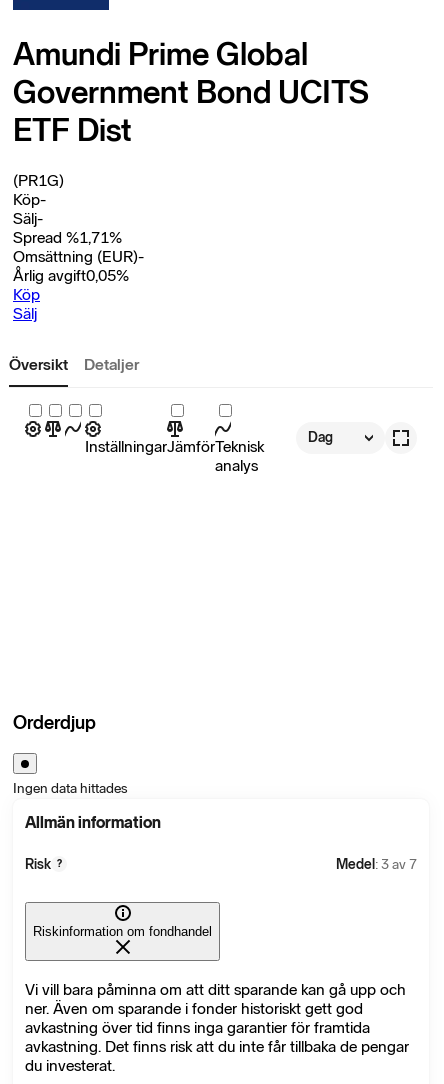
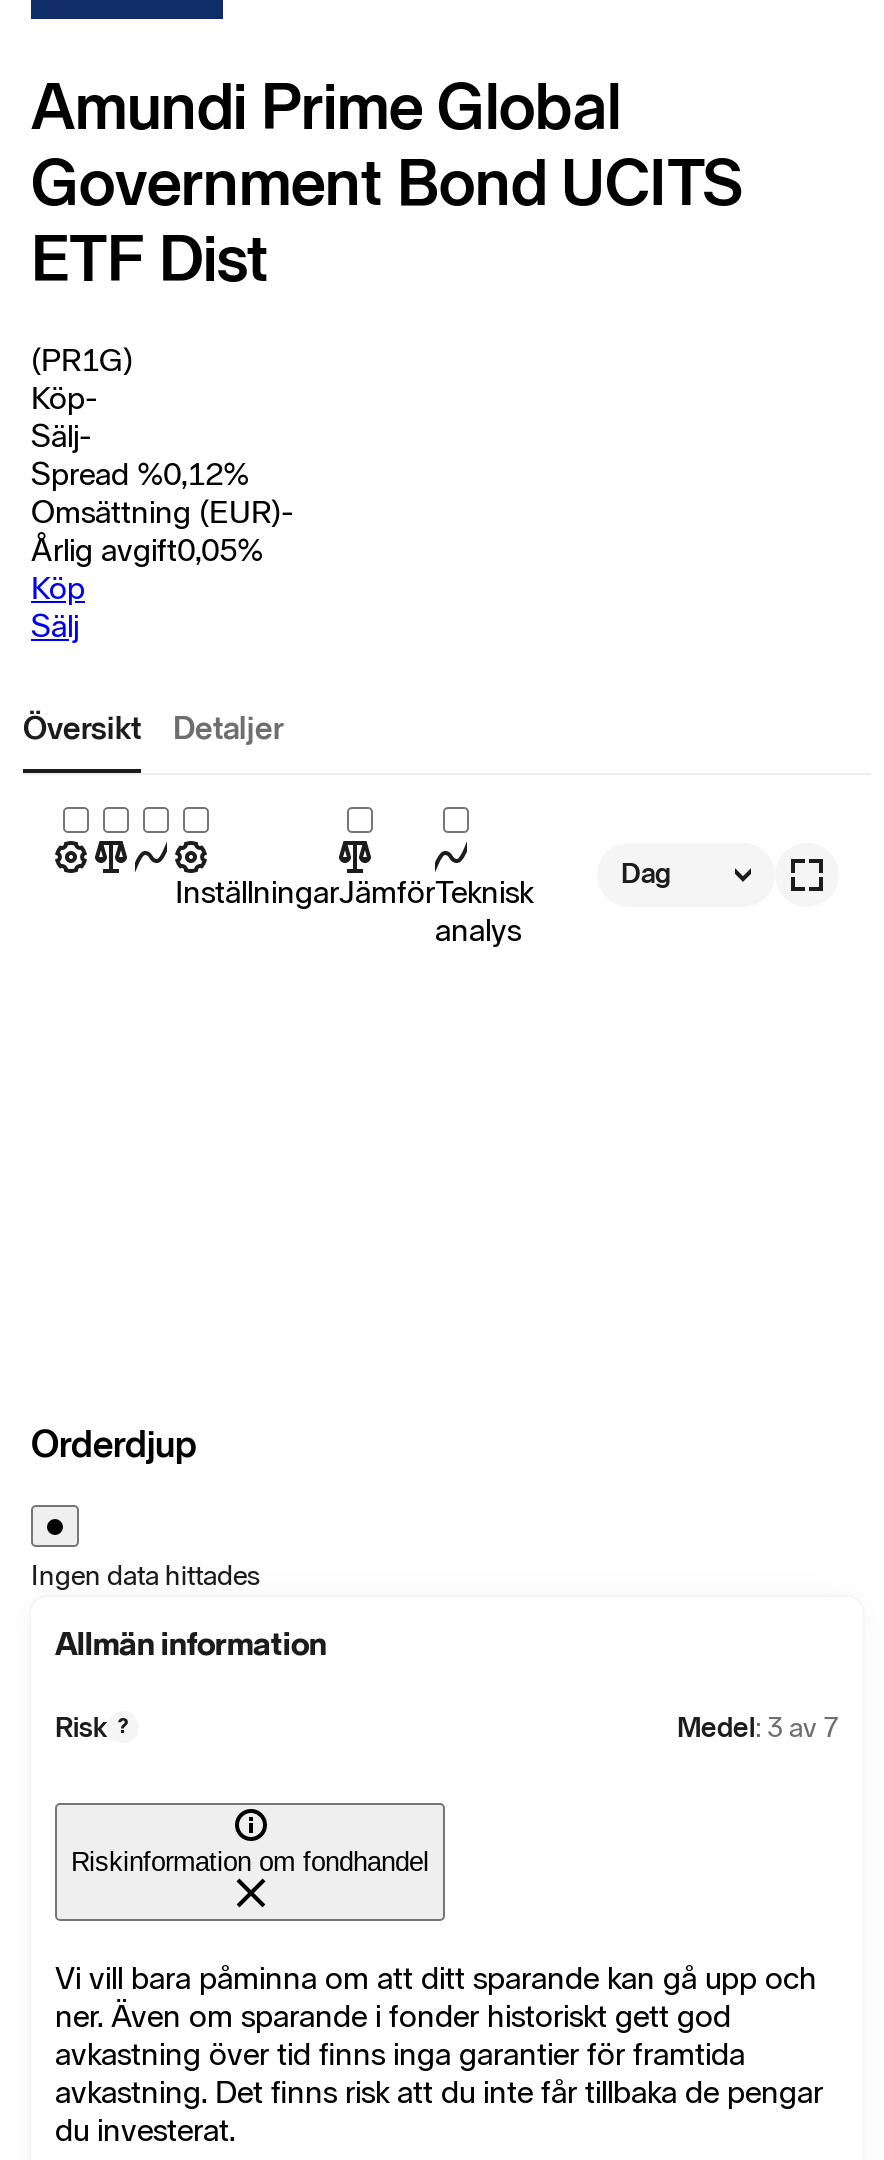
- Spread %1,71%
+ Spread %0,12%
